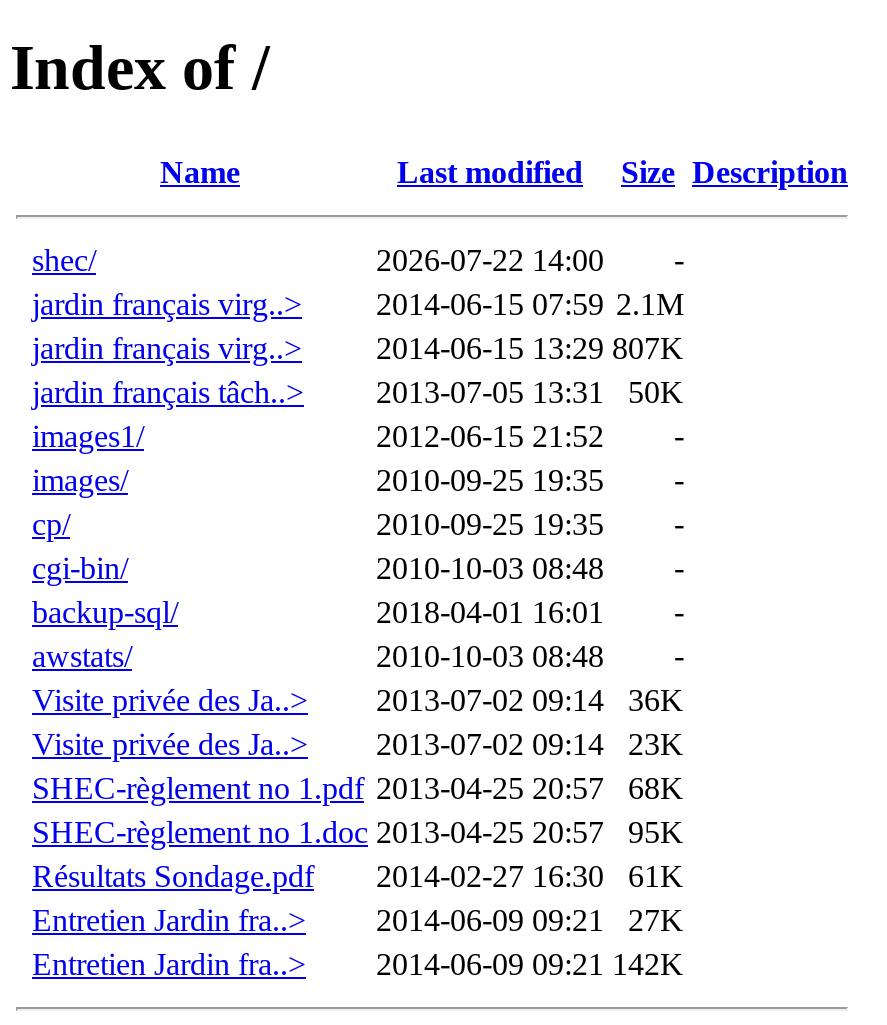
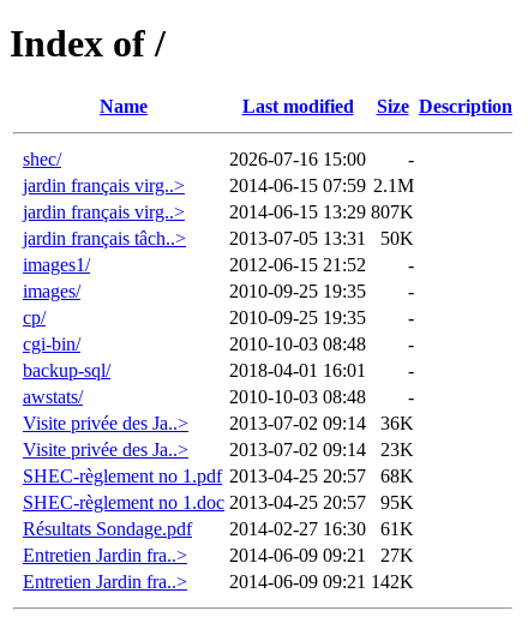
- 2026-07-22 14:00
+ 2026-07-16 15:00
